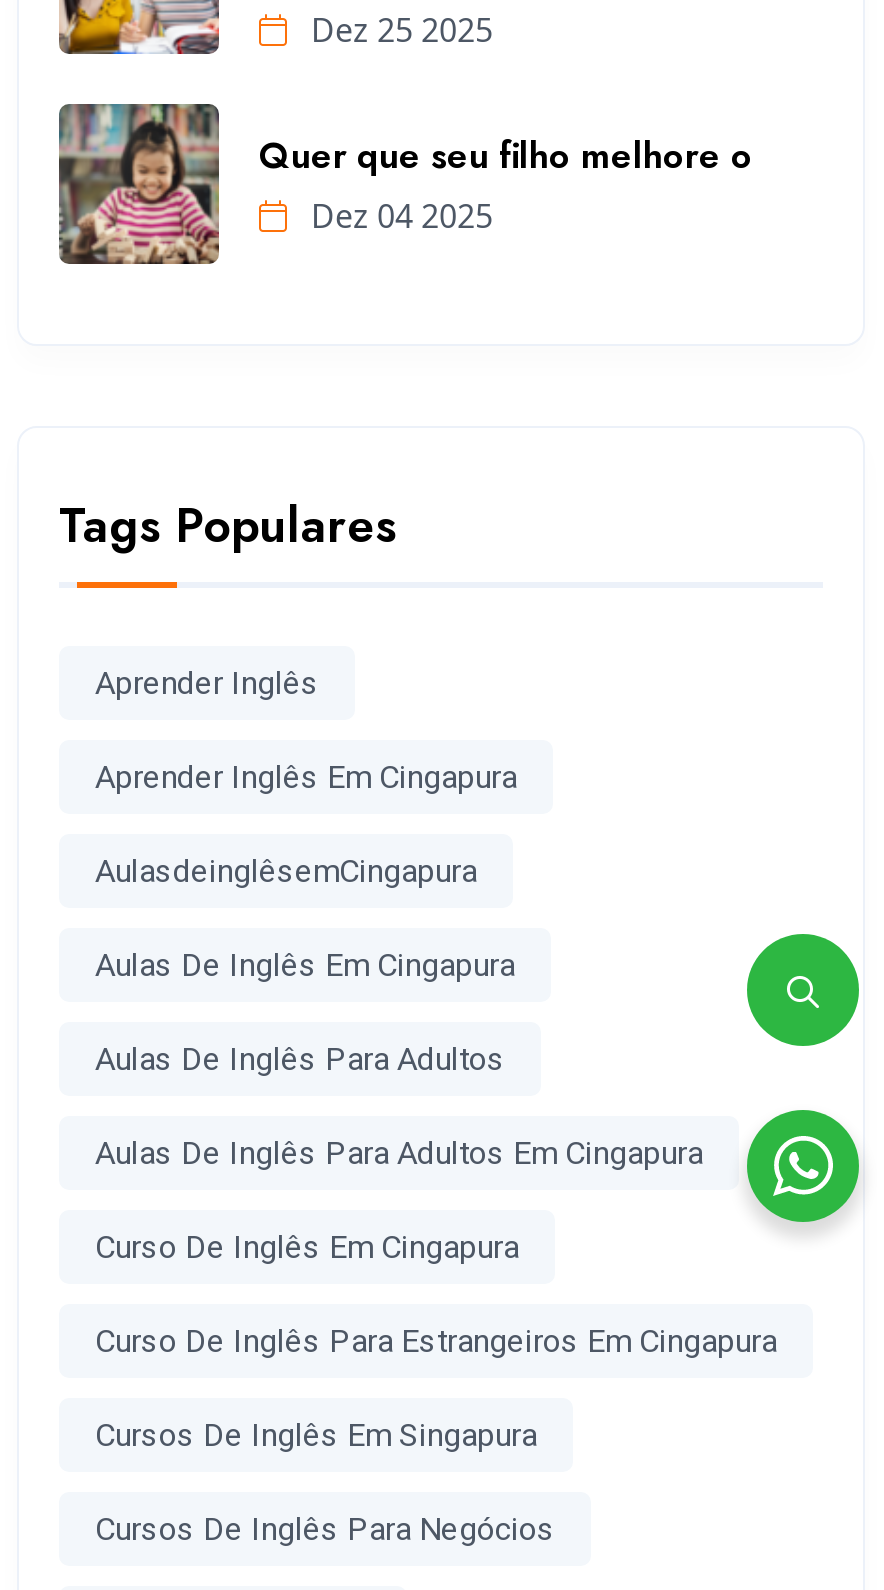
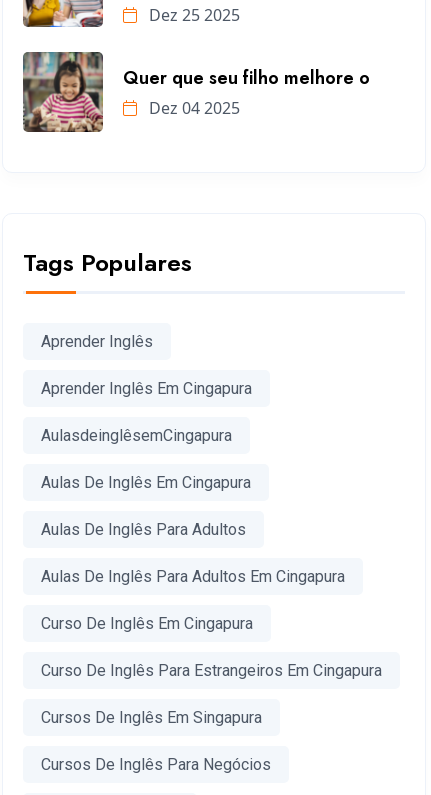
- [image]

- [image]
